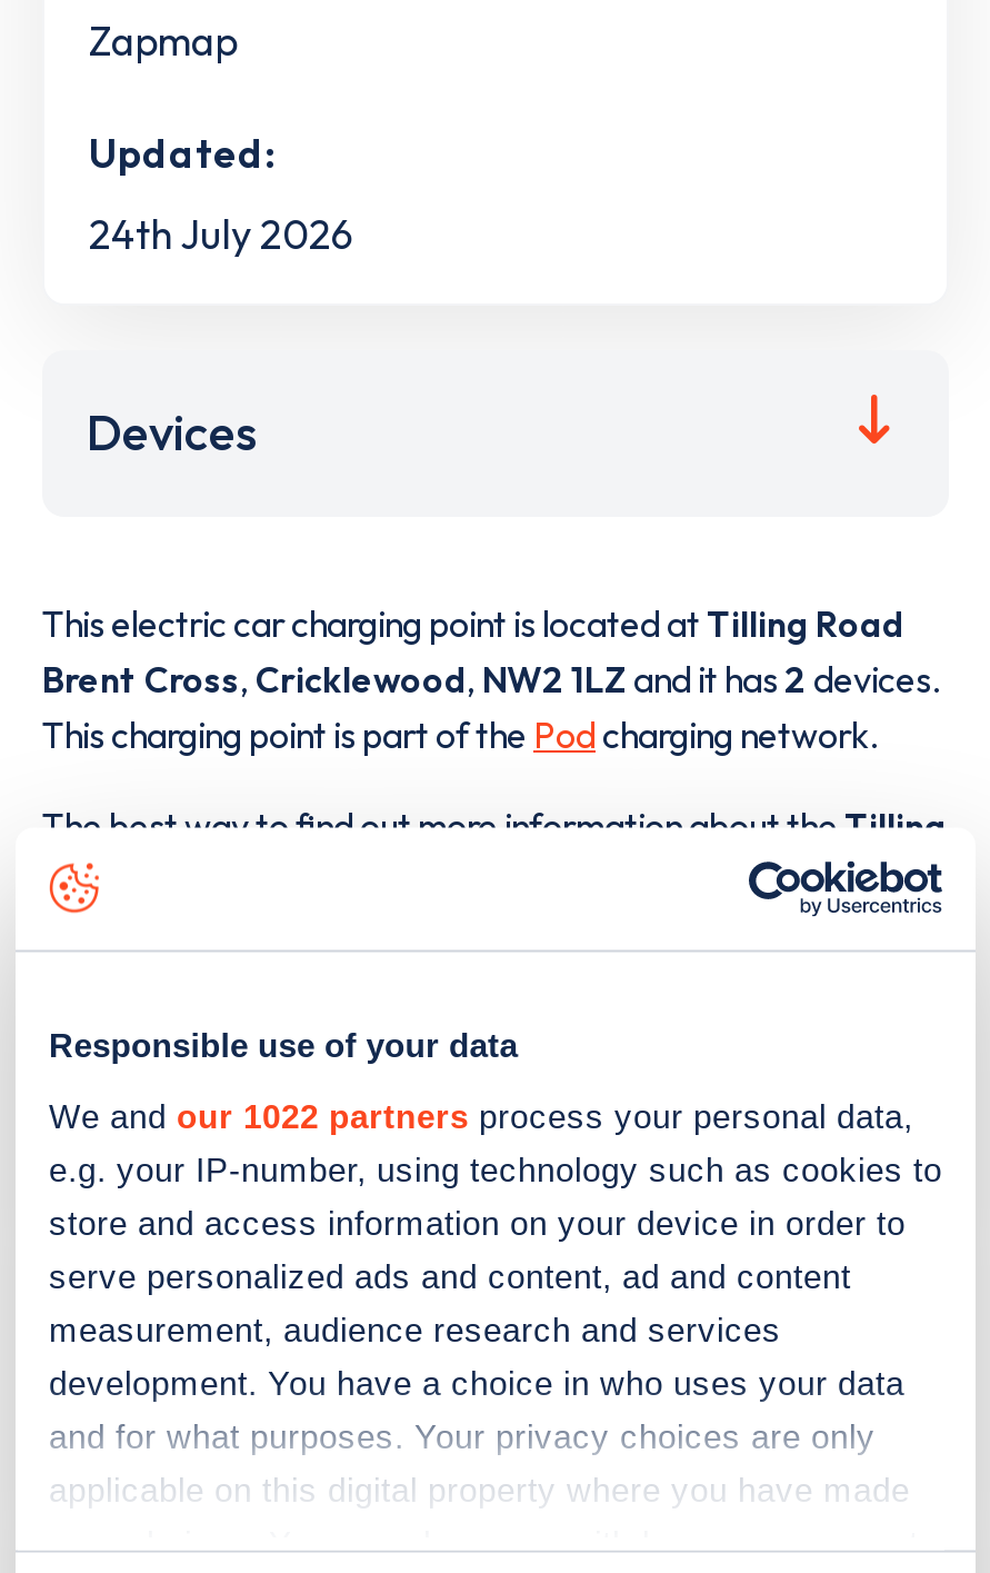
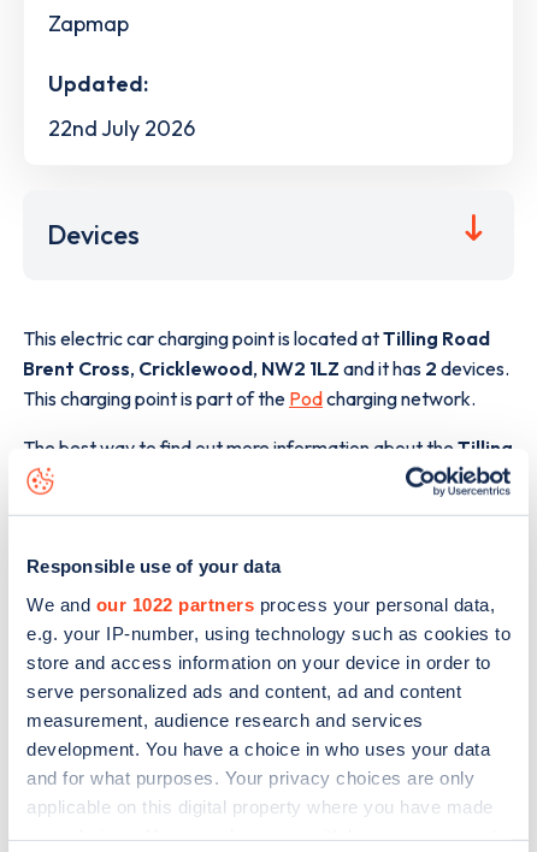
- 24th July 2026
+ 22nd July 2026
